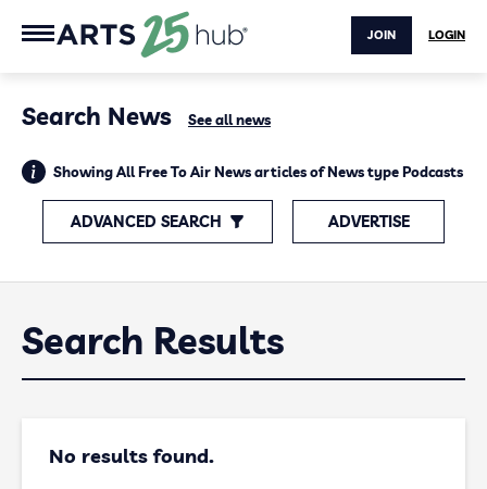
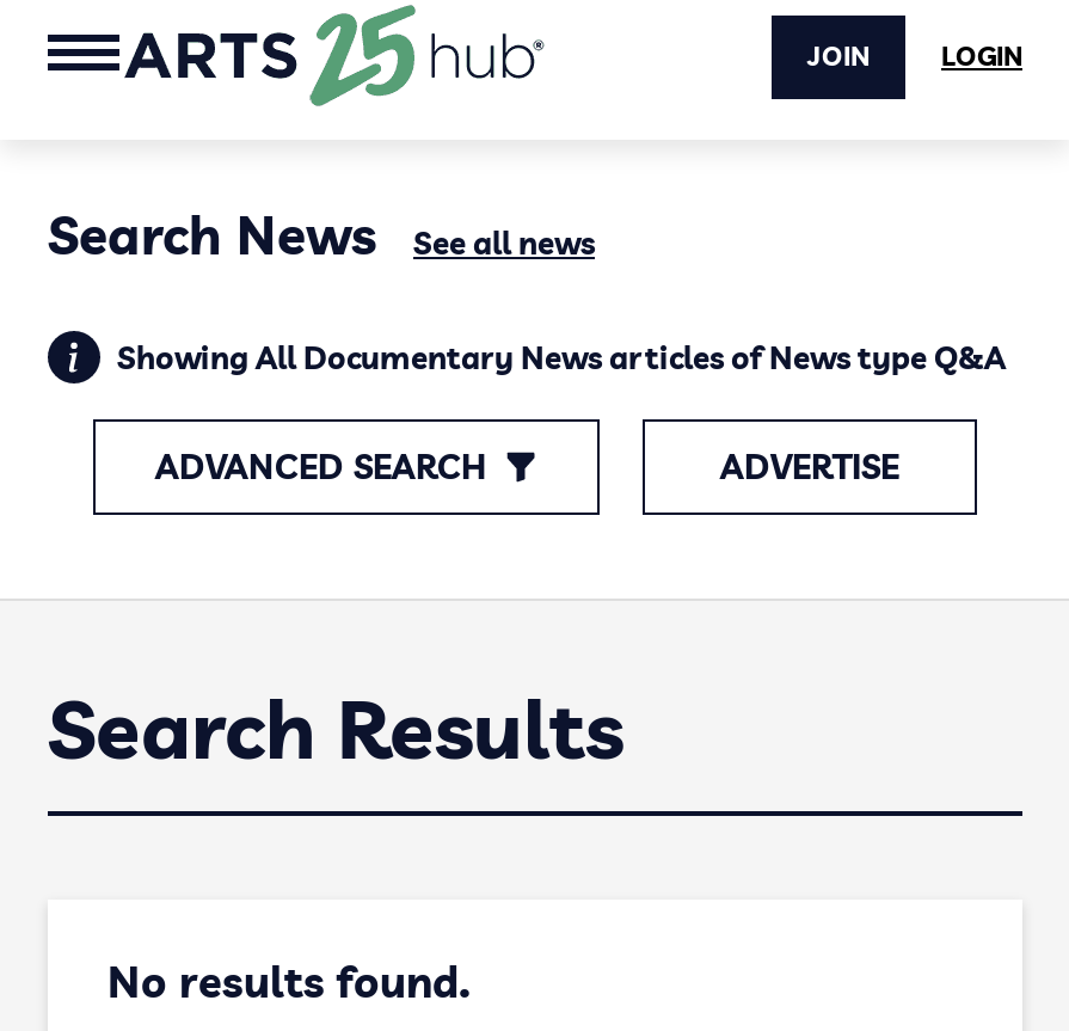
- Showing All Free To Air News articles of News type Podcasts
+ Showing All Documentary News articles of News type Q&A
